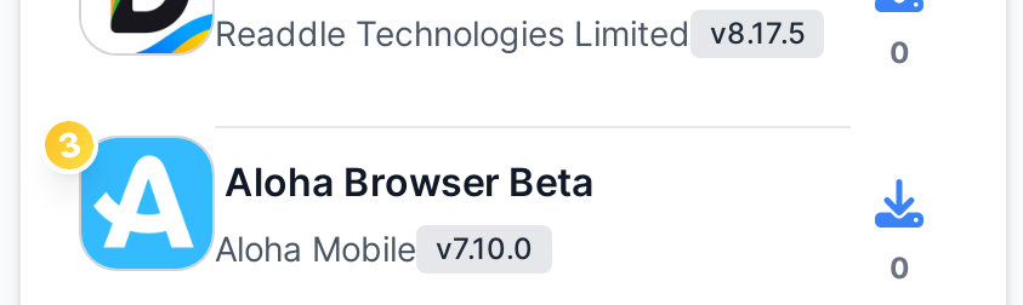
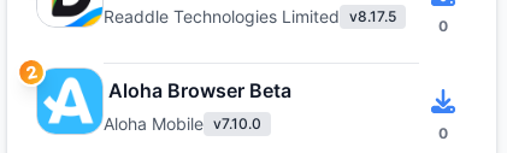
- 3
+ 2
